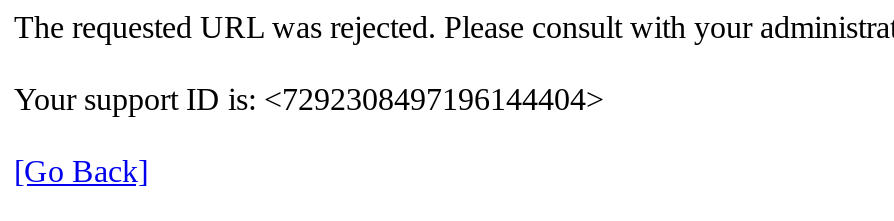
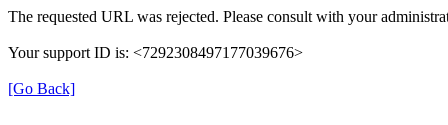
- Your support ID is: <7292308497196144404>
+ Your support ID is: <7292308497177039676>
